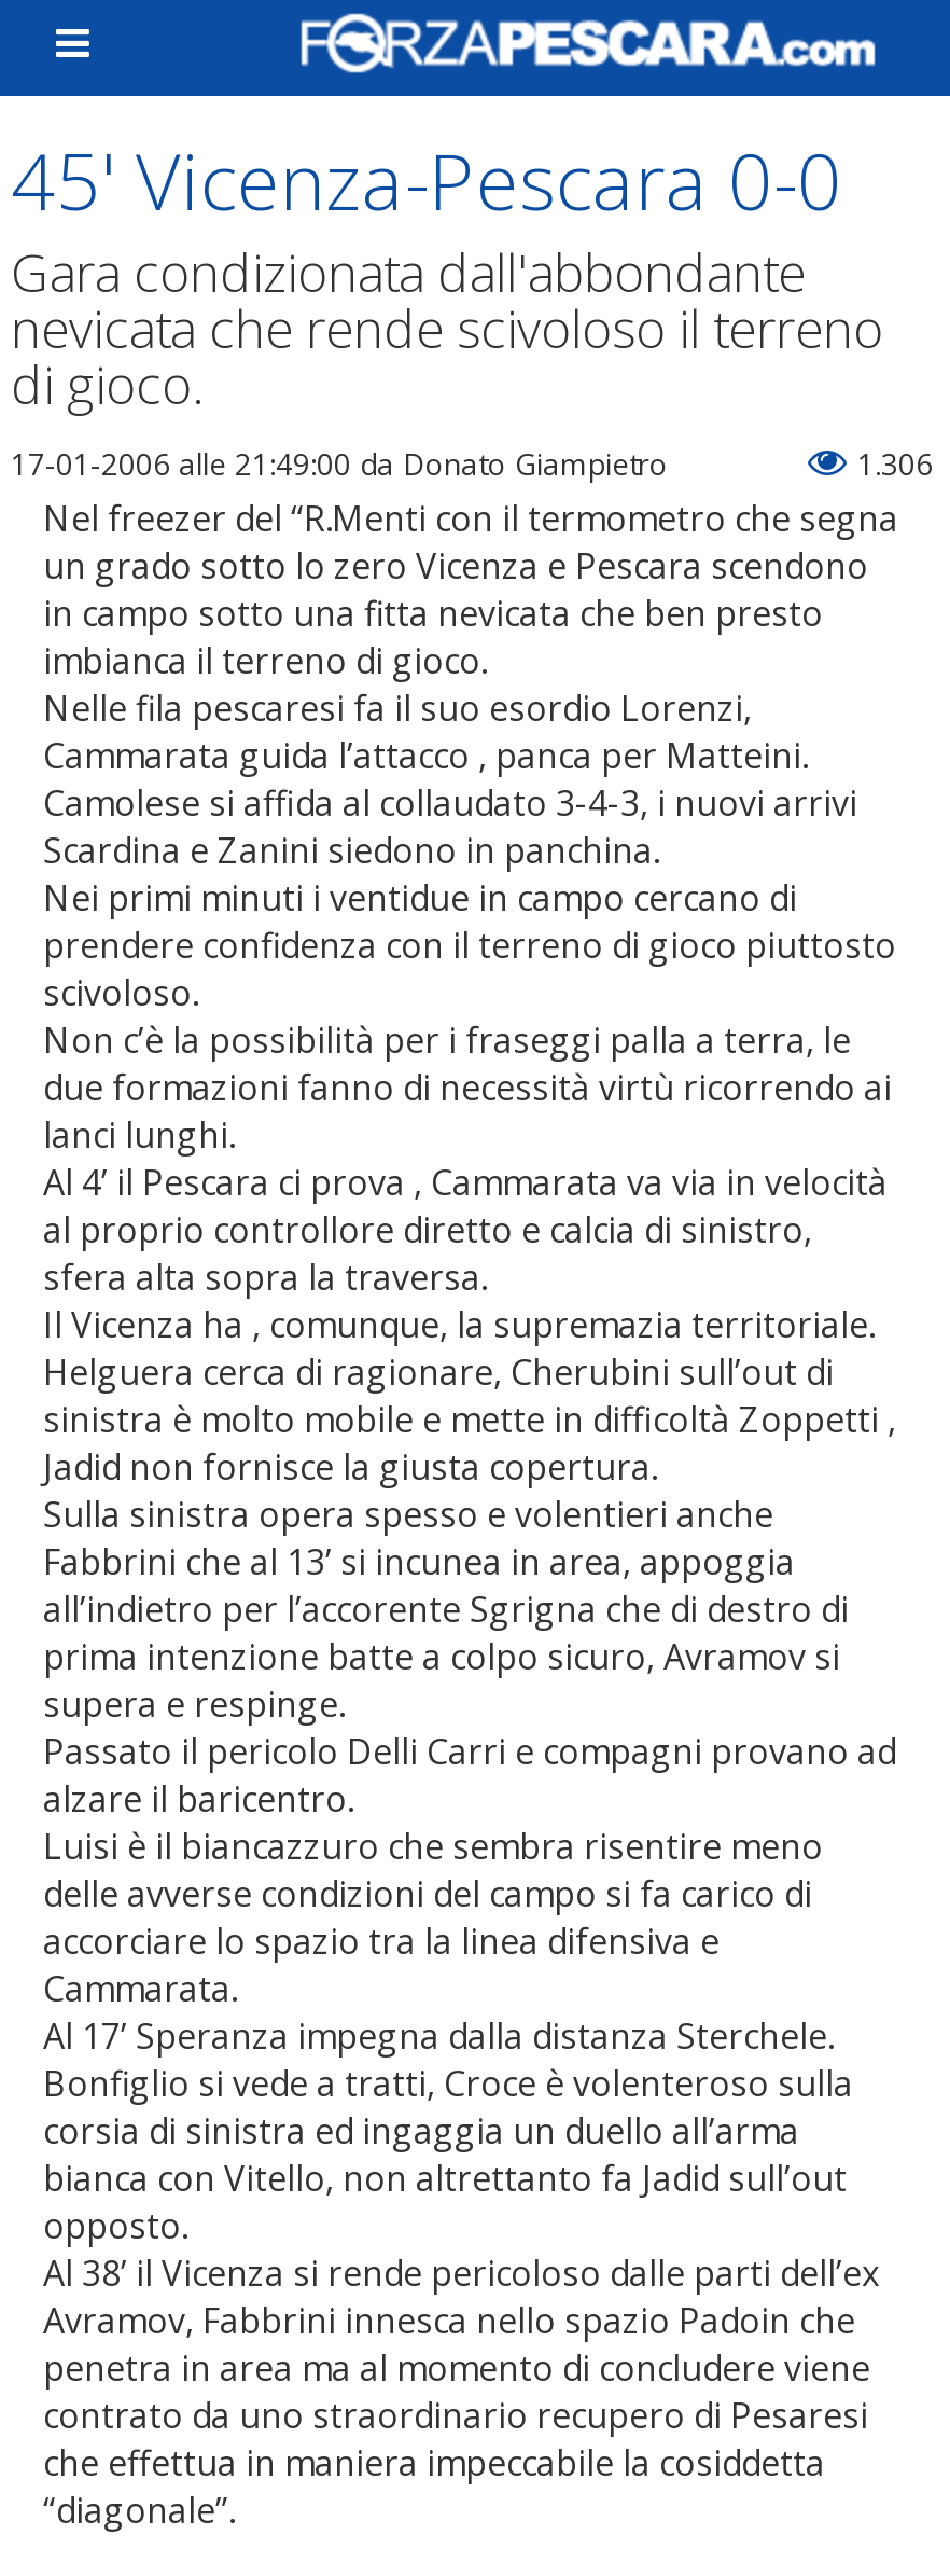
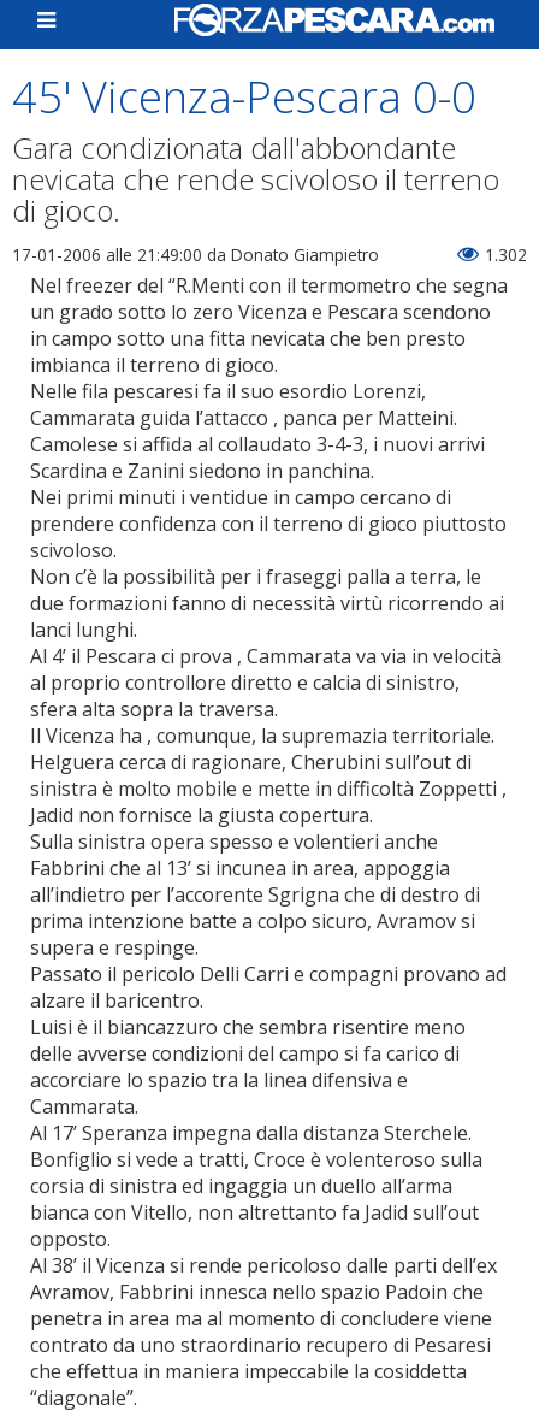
- 1.306
+ 1.302
